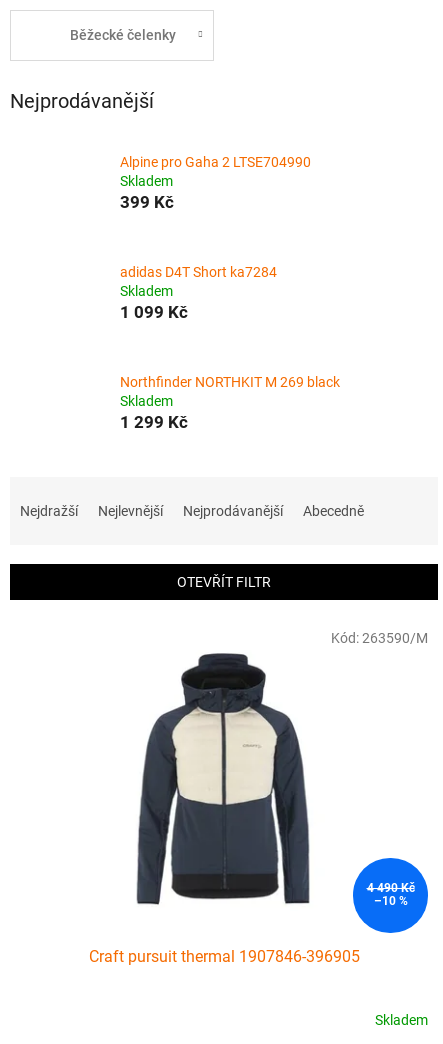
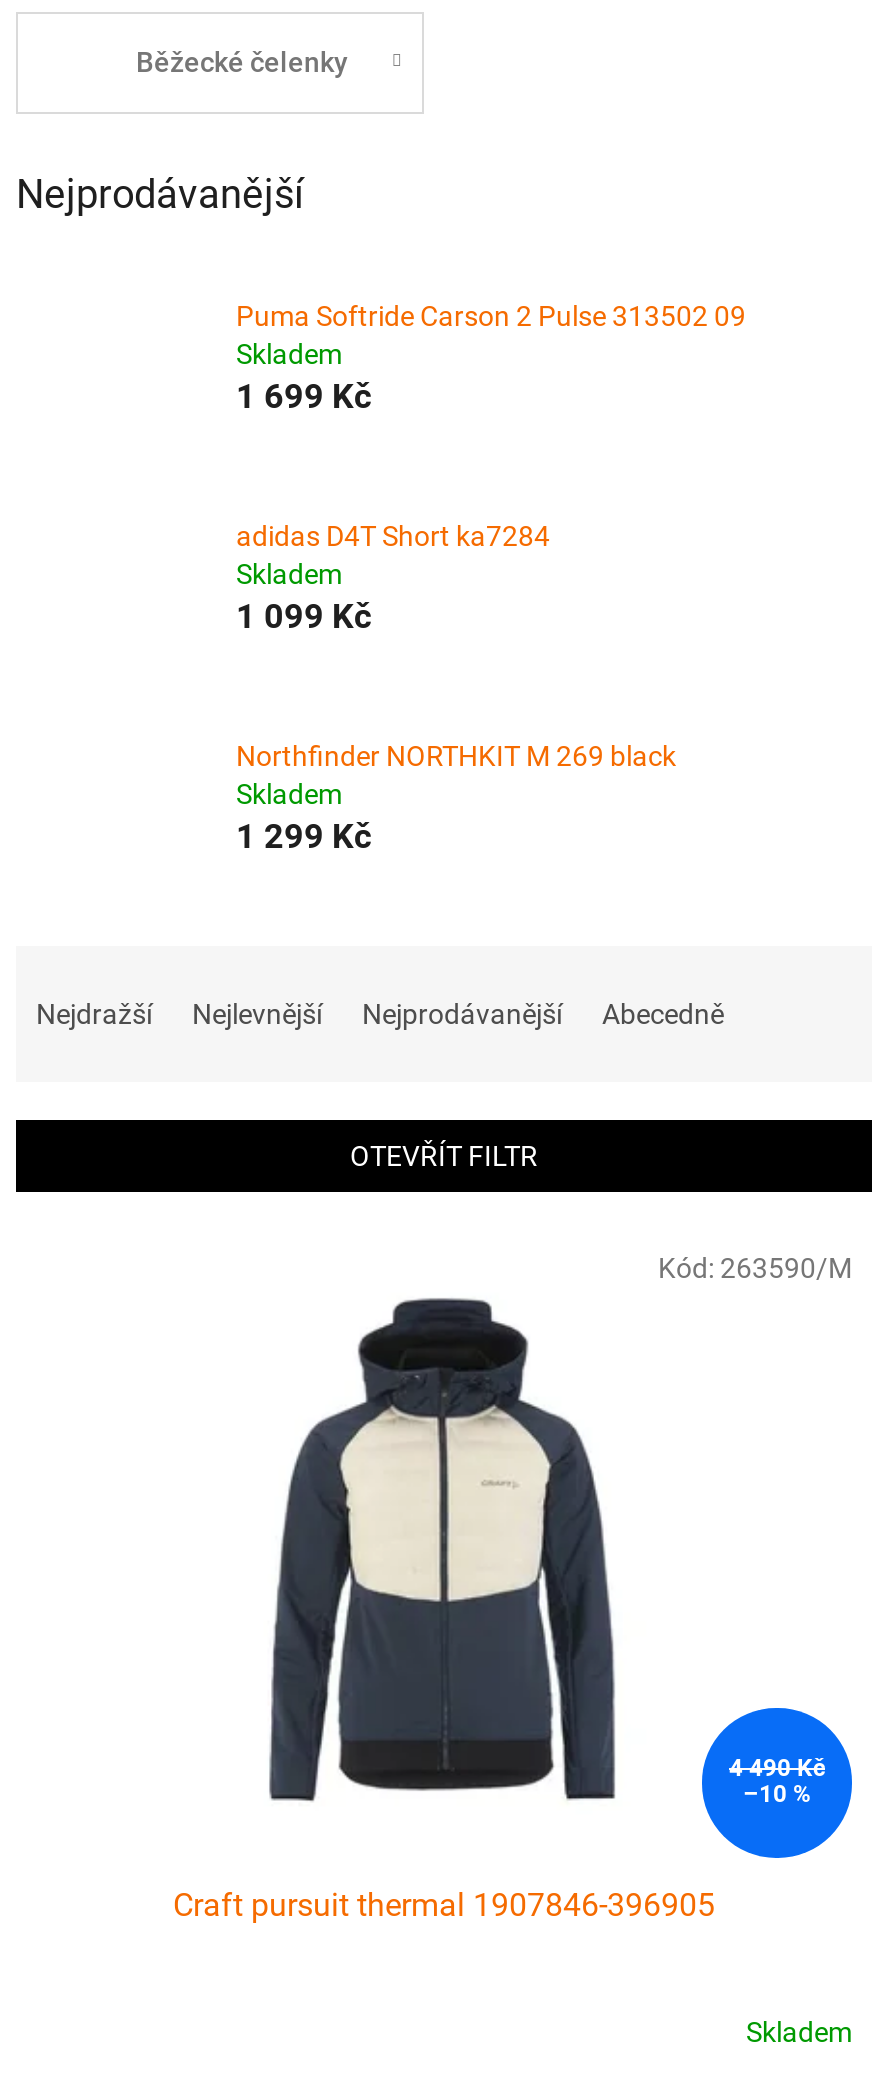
- Alpine pro Gaha 2 LTSE704990
+ Puma Softride Carson 2 Pulse 313502 09

- 399 Kč
+ 1 699 Kč
